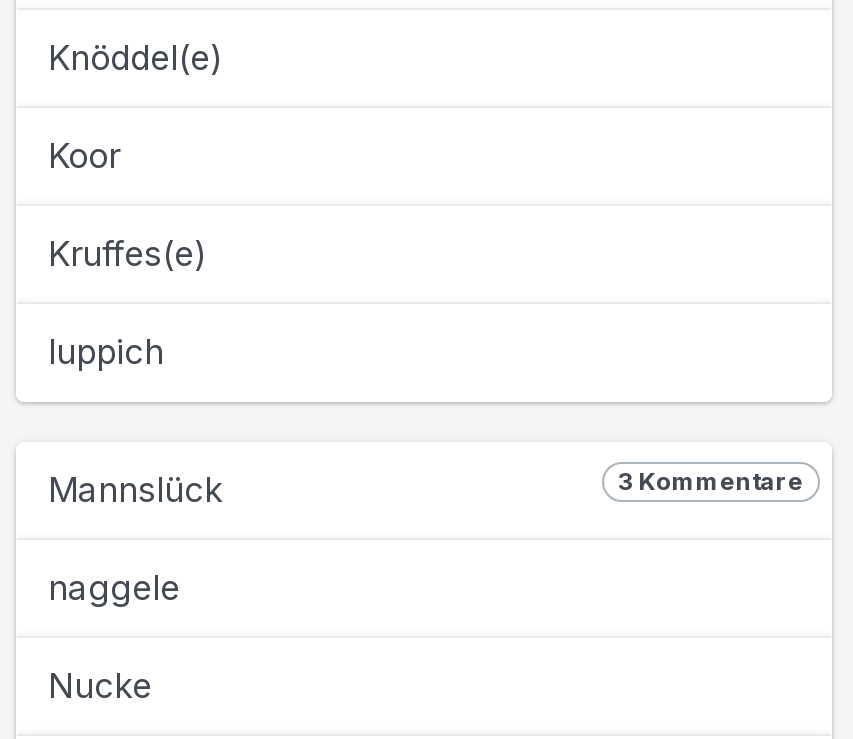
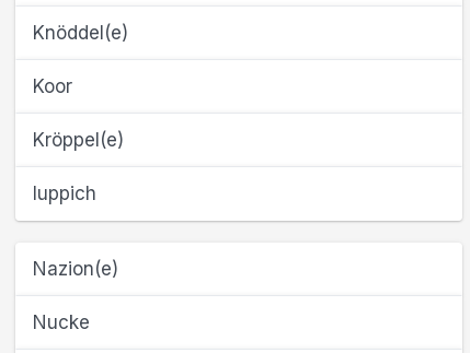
- Kruffes(e)
+ Kröppel(e)

- 3 Kommentare
- Mannslück
- naggele
+ Nazion(e)
